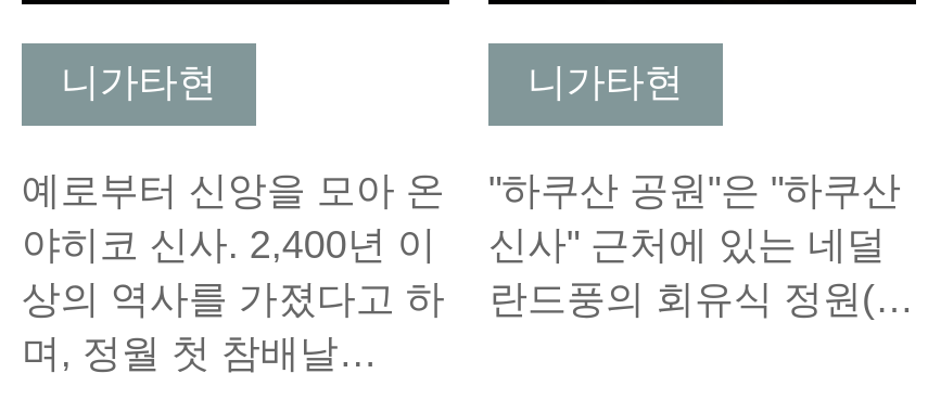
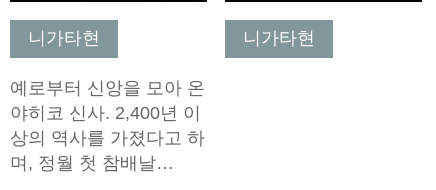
- "하쿠산 공원"은 "하쿠산
- 신사" 근처에 있는 네덜
- 란드풍의 회유식 정원(…
